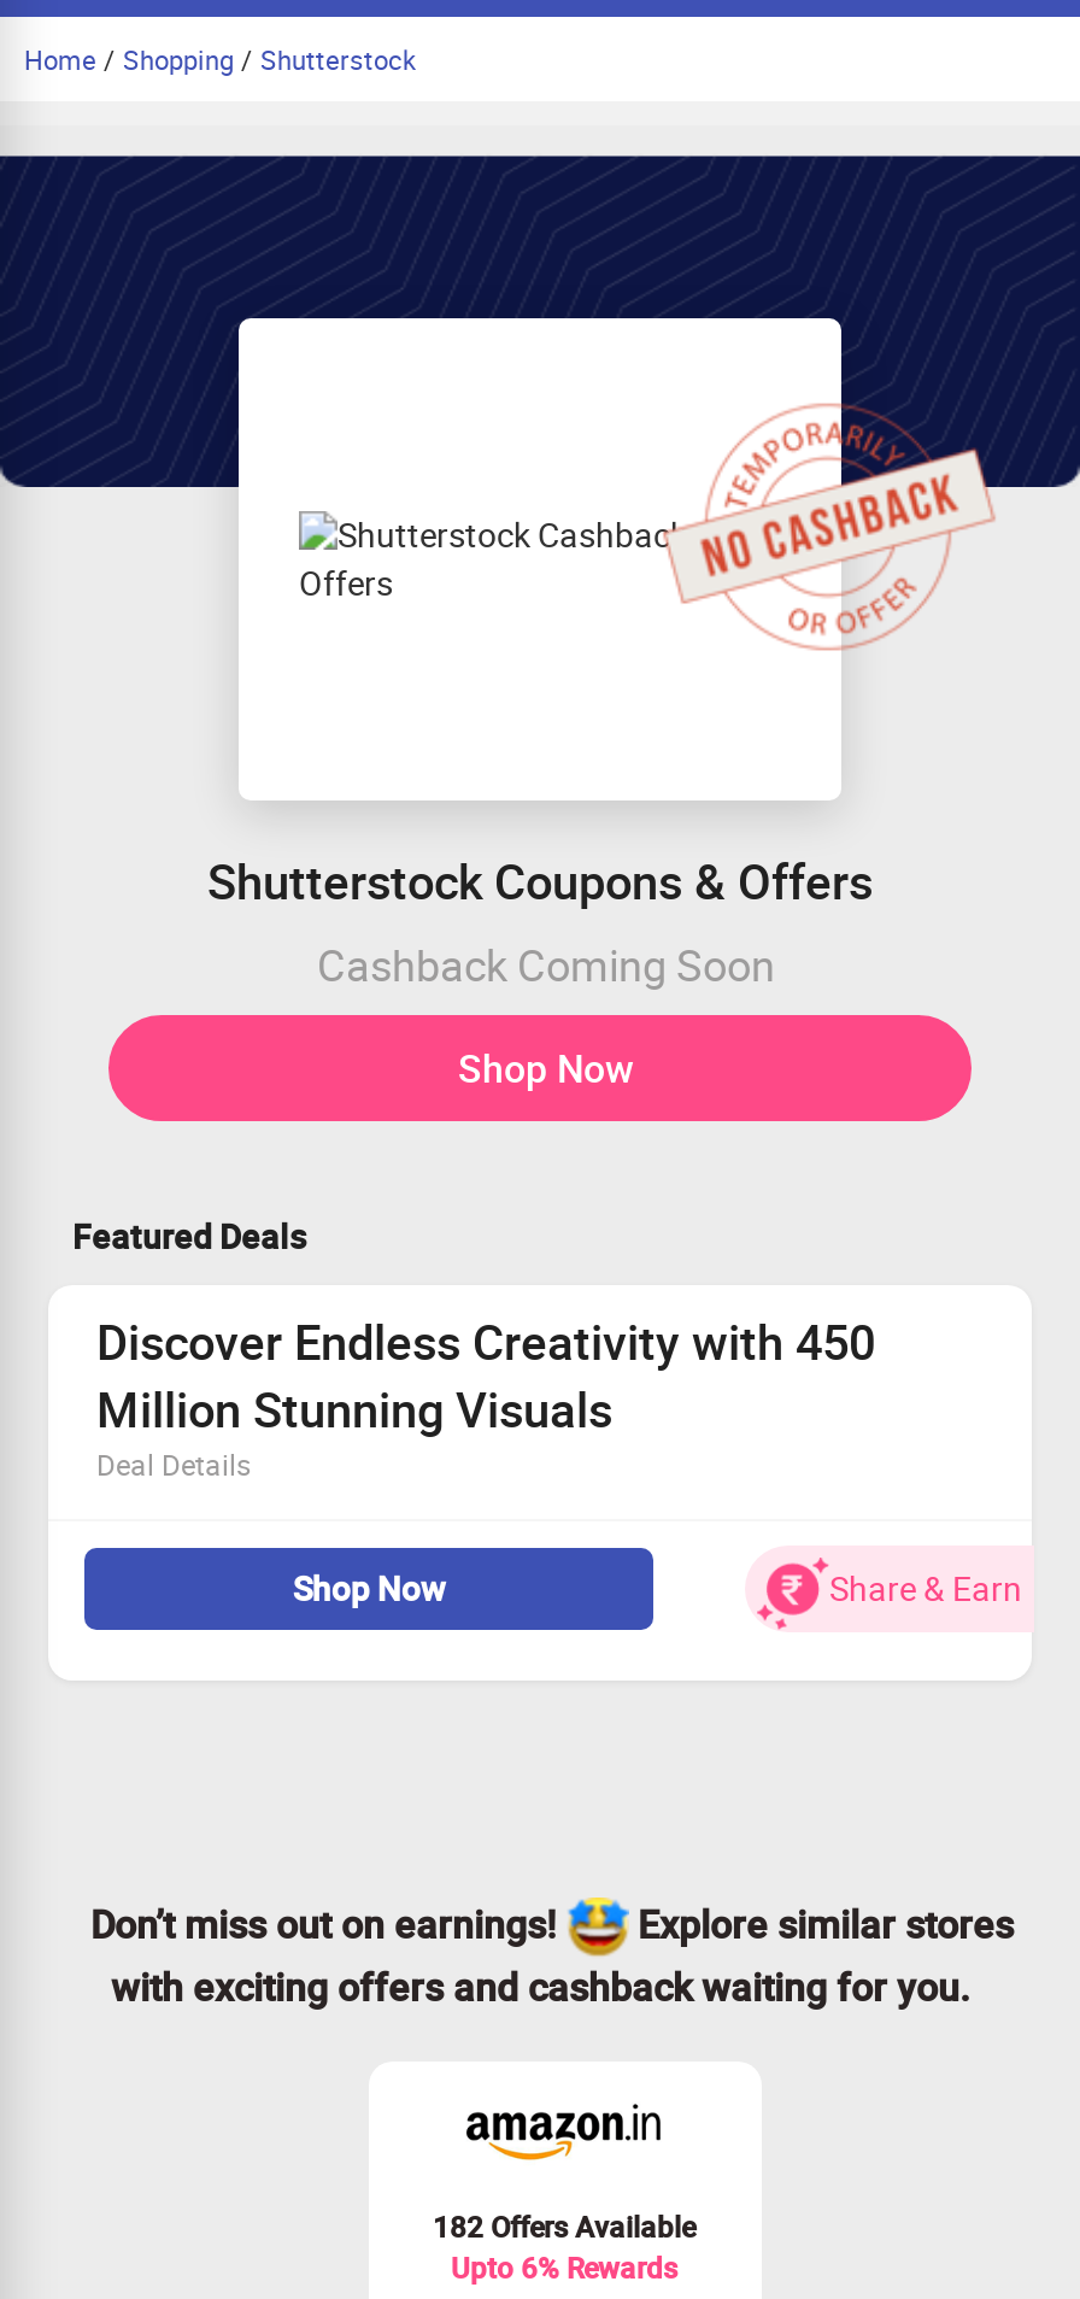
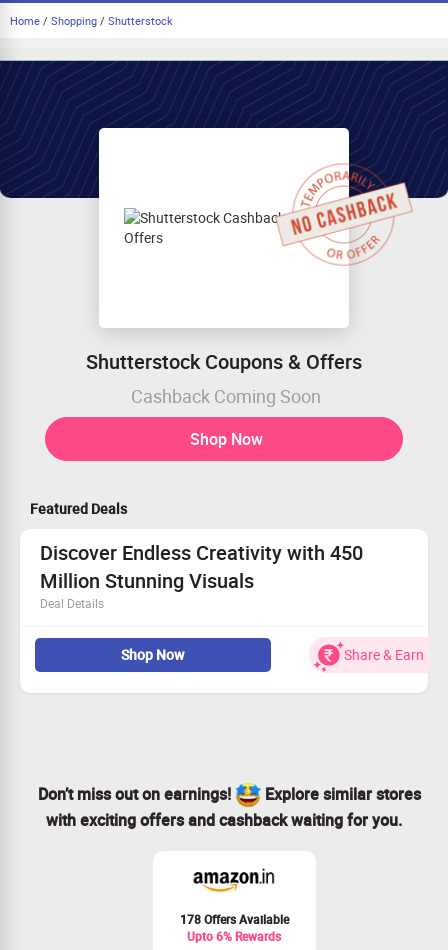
- 182 Offers Available
+ 178 Offers Available
